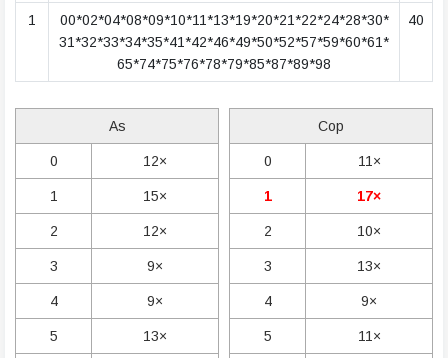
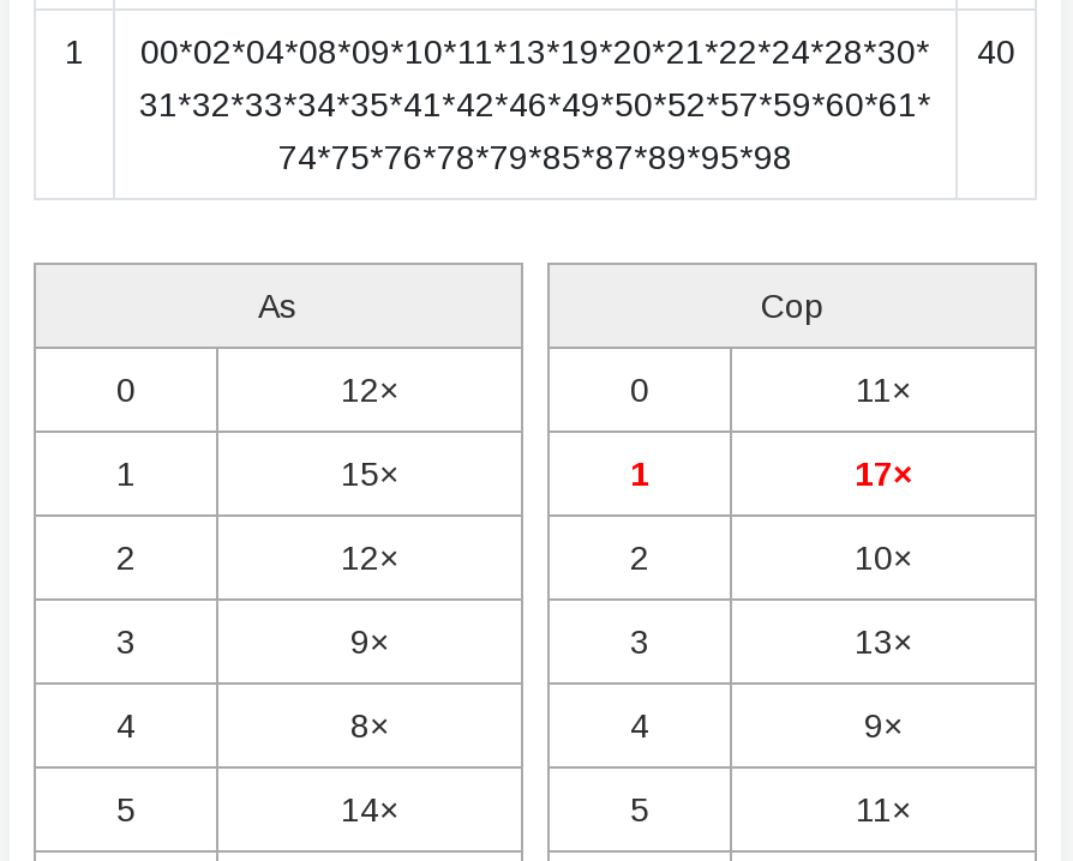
- 65*74*75*76*78*79*85*87*89*98
+ 74*75*76*78*79*85*87*89*95*98

- 9×
+ 8×

- 13×
+ 14×
